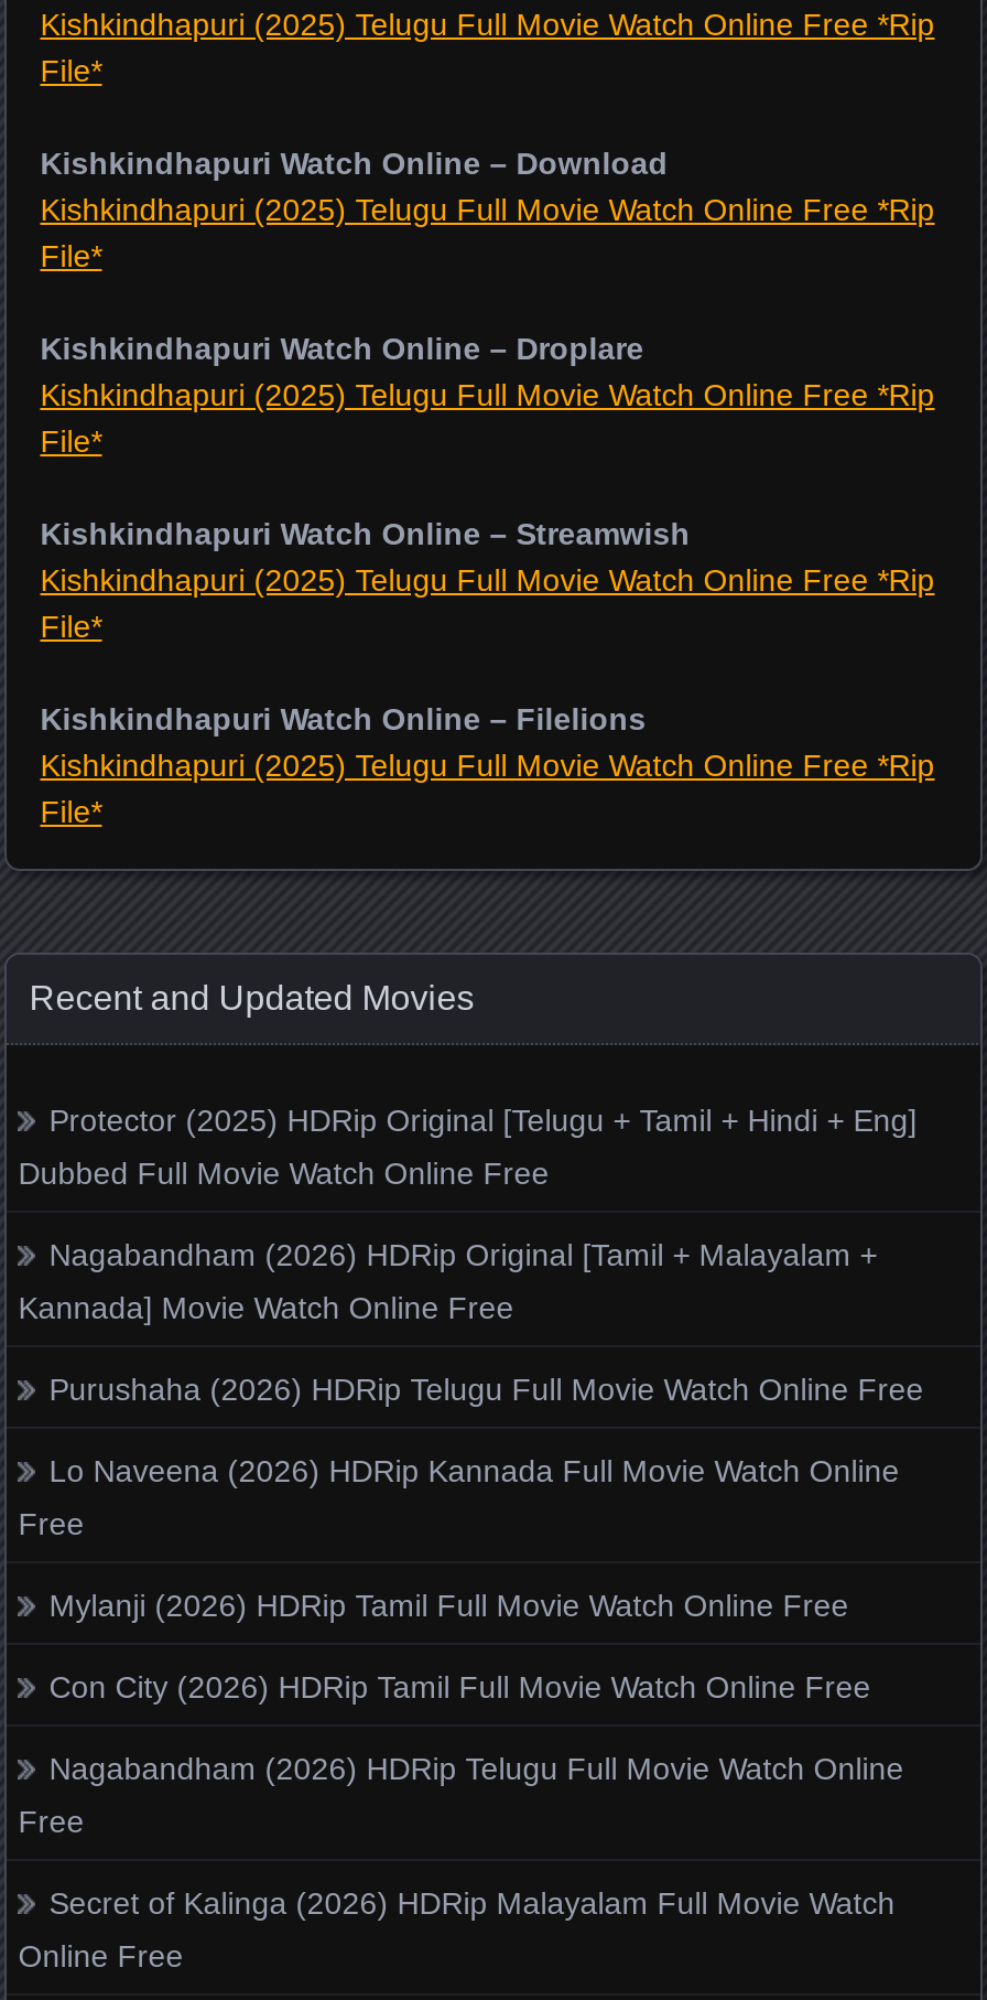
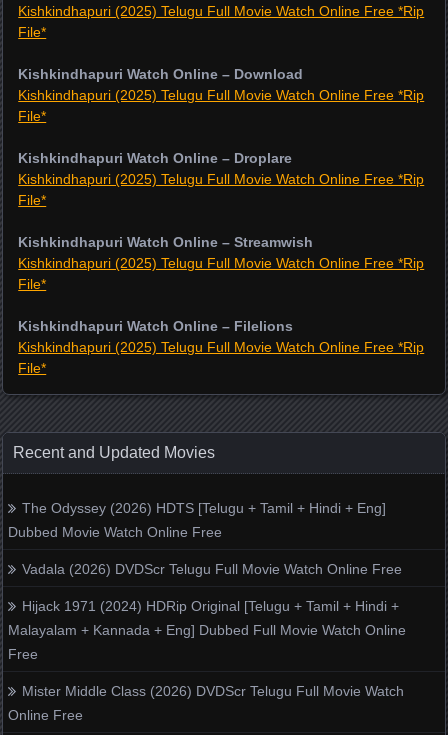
- Protector (2025) HDRip Original [Telugu + Tamil + Hindi + Eng]
- Dubbed Full Movie Watch Online Free
- Nagabandham (2026) HDRip Original [Tamil + Malayalam +
- Kannada] Movie Watch Online Free
- Purushaha (2026) HDRip Telugu Full Movie Watch Online Free
- Lo Naveena (2026) HDRip Kannada Full Movie Watch Online
+ The Odyssey (2026) HDTS [Telugu + Tamil + Hindi + Eng]
+ Dubbed Movie Watch Online Free
+ Vadala (2026) DVDScr Telugu Full Movie Watch Online Free
+ Hijack 1971 (2024) HDRip Original [Telugu + Tamil + Hindi +
+ Malayalam + Kannada + Eng] Dubbed Full Movie Watch Online

- Mylanji (2026) HDRip Tamil Full Movie Watch Online Free
- Con City (2026) HDRip Tamil Full Movie Watch Online Free
- Nagabandham (2026) HDRip Telugu Full Movie Watch Online
- Free
- Secret of Kalinga (2026) HDRip Malayalam Full Movie Watch
+ Mister Middle Class (2026) DVDScr Telugu Full Movie Watch
